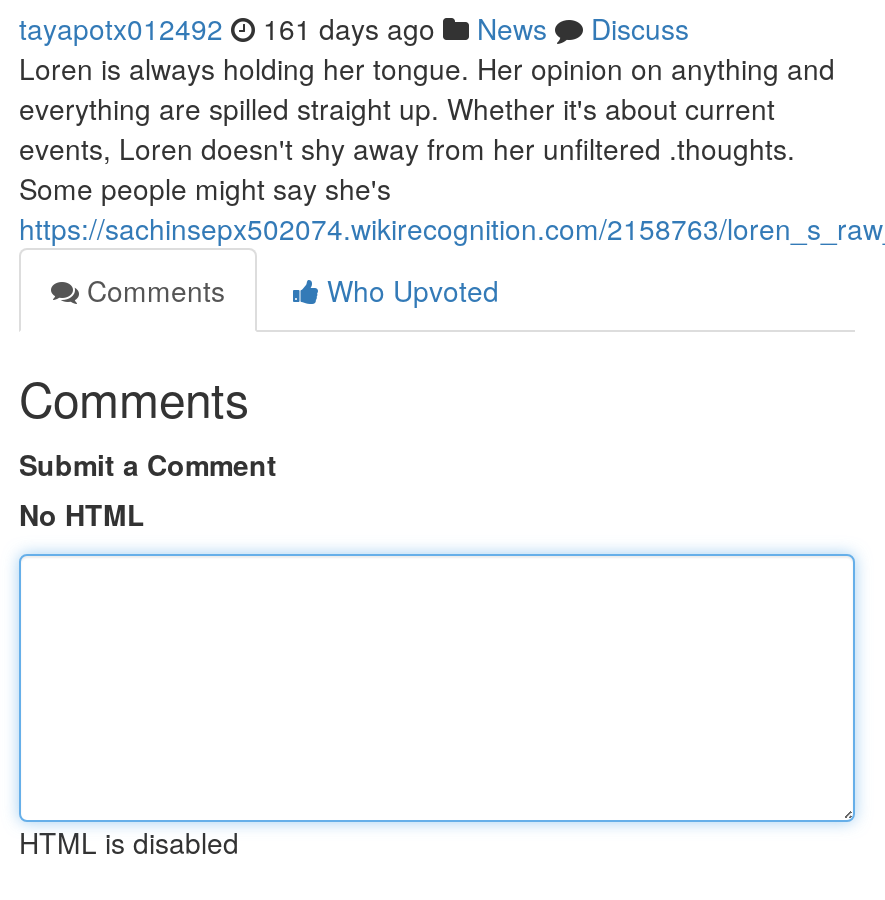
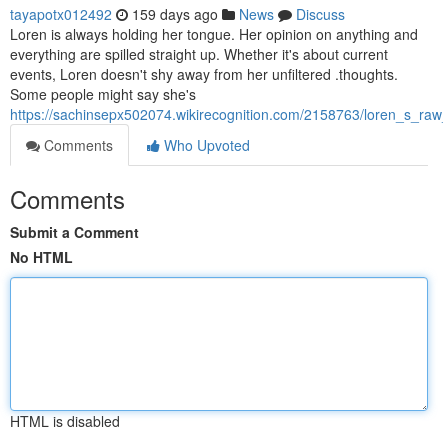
- tayapotx012492 161 days ago News Discuss
+ tayapotx012492 159 days ago News Discuss
